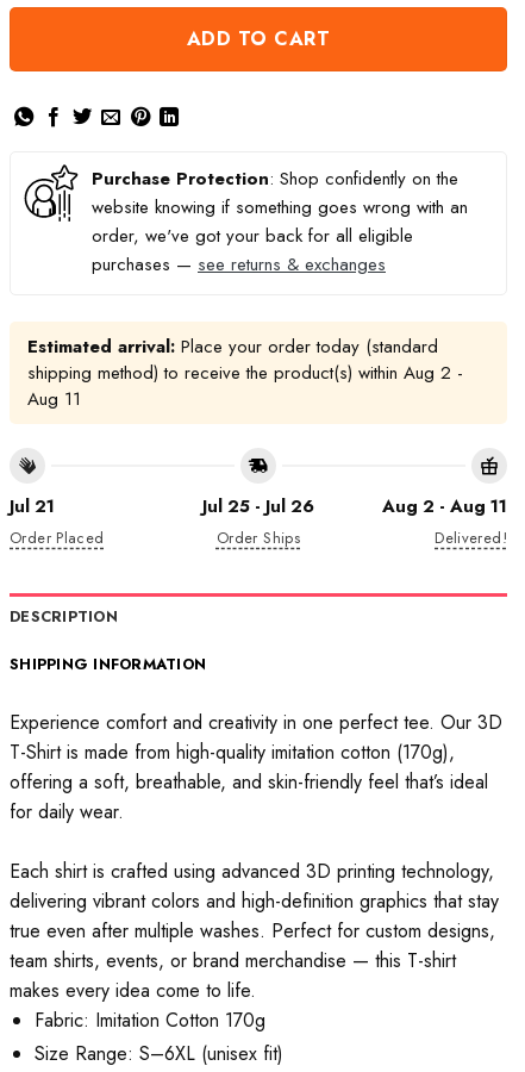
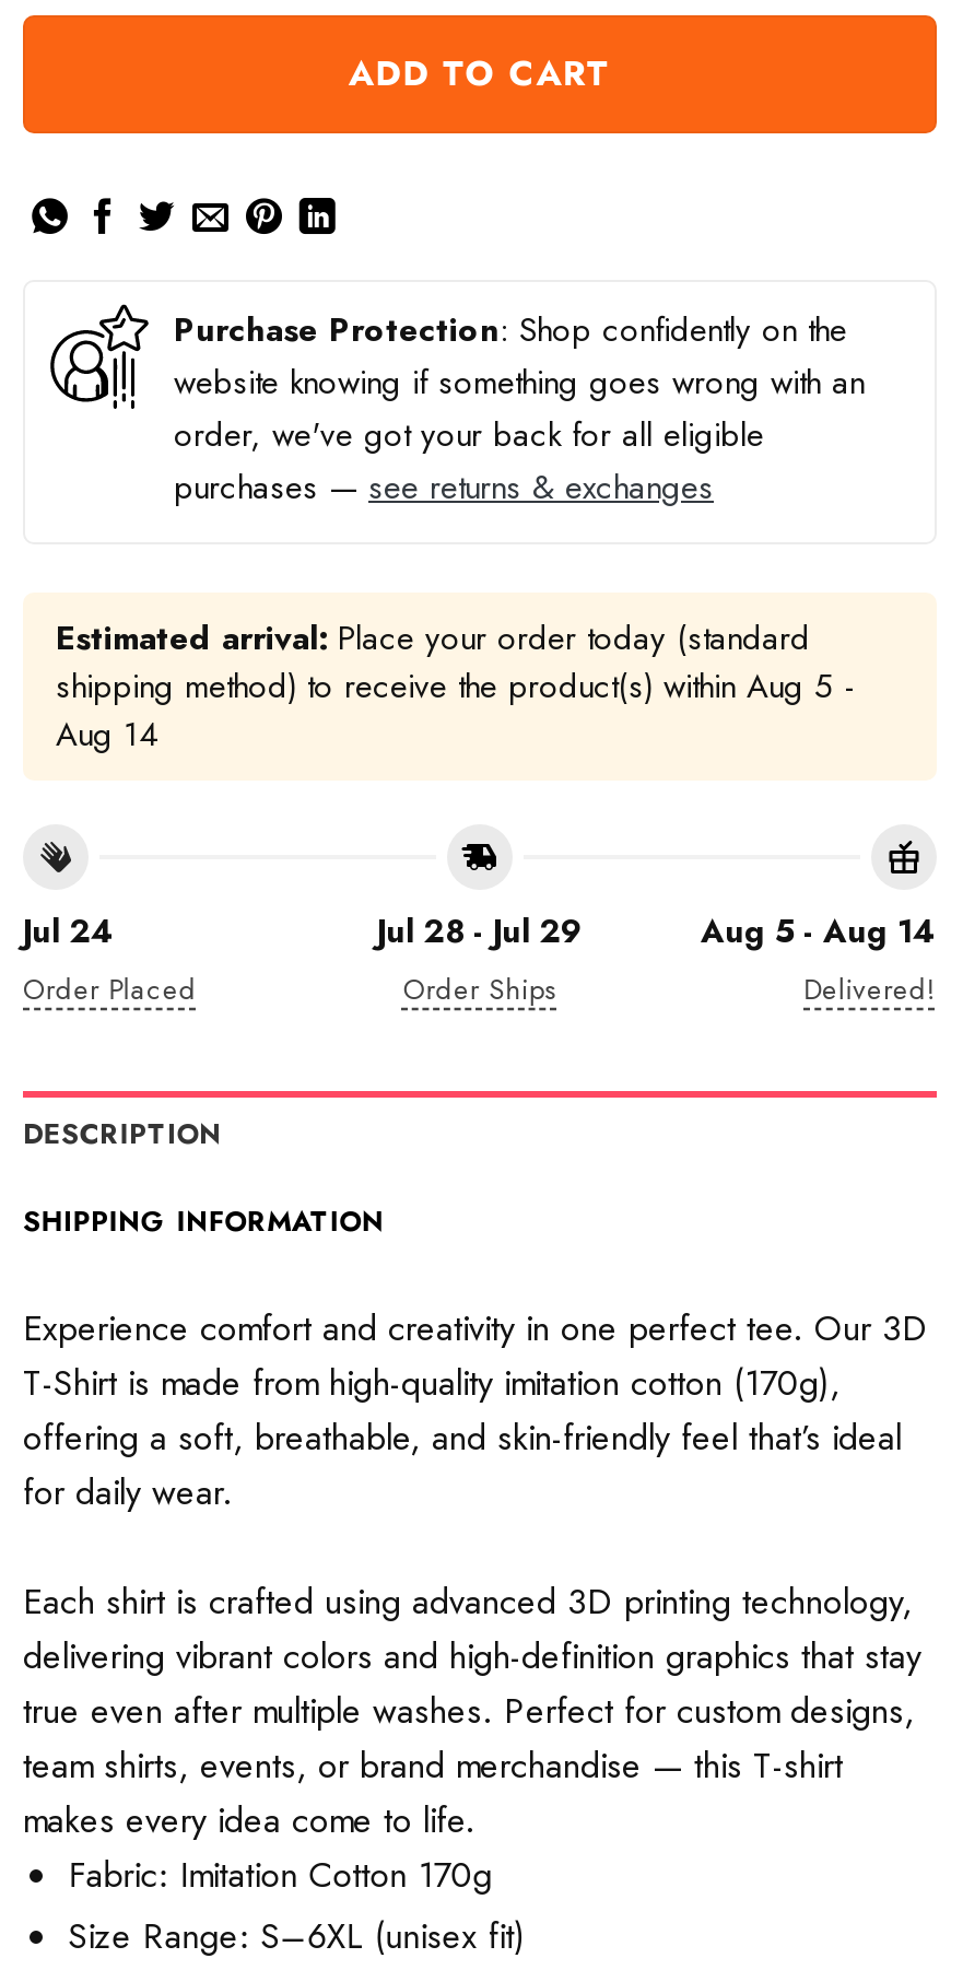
- shipping method) to receive the product(s) within Aug 2 -
+ shipping method) to receive the product(s) within Aug 5 -

- Aug 11
+ Aug 14

- Jul 21
+ Jul 24

- Jul 25 - Jul 26
+ Jul 28 - Jul 29

- Aug 2 - Aug 11
+ Aug 5 - Aug 14
